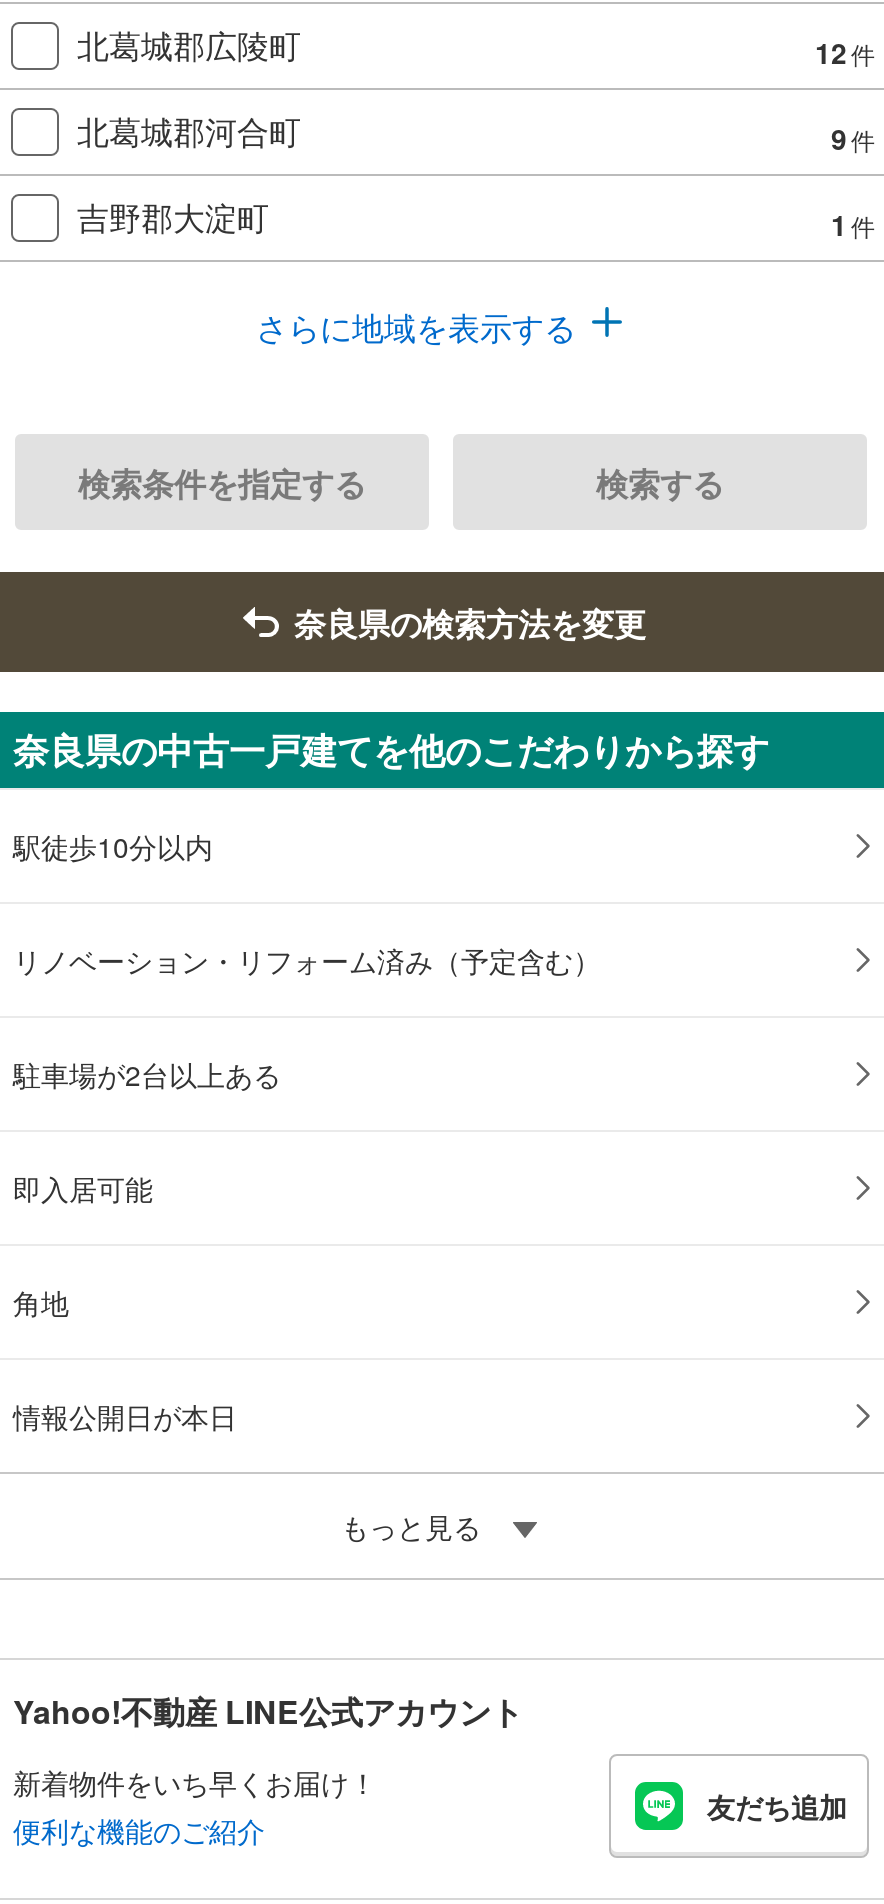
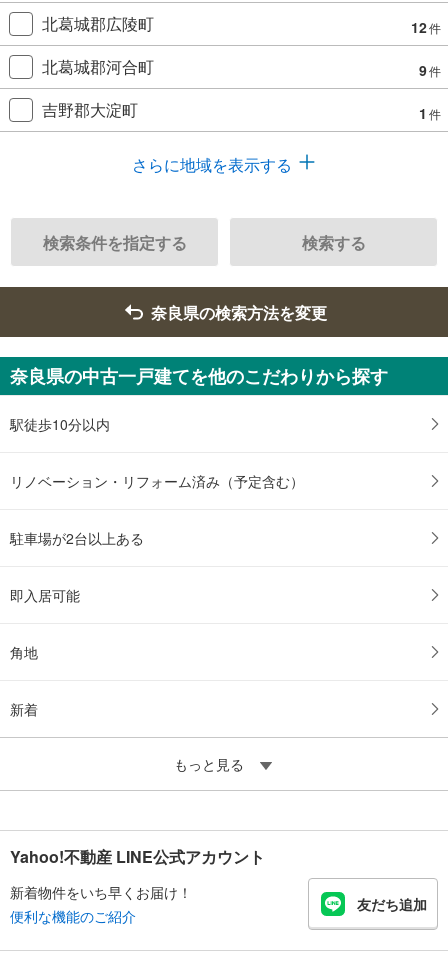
- 情報公開日が本日
+ 新着
